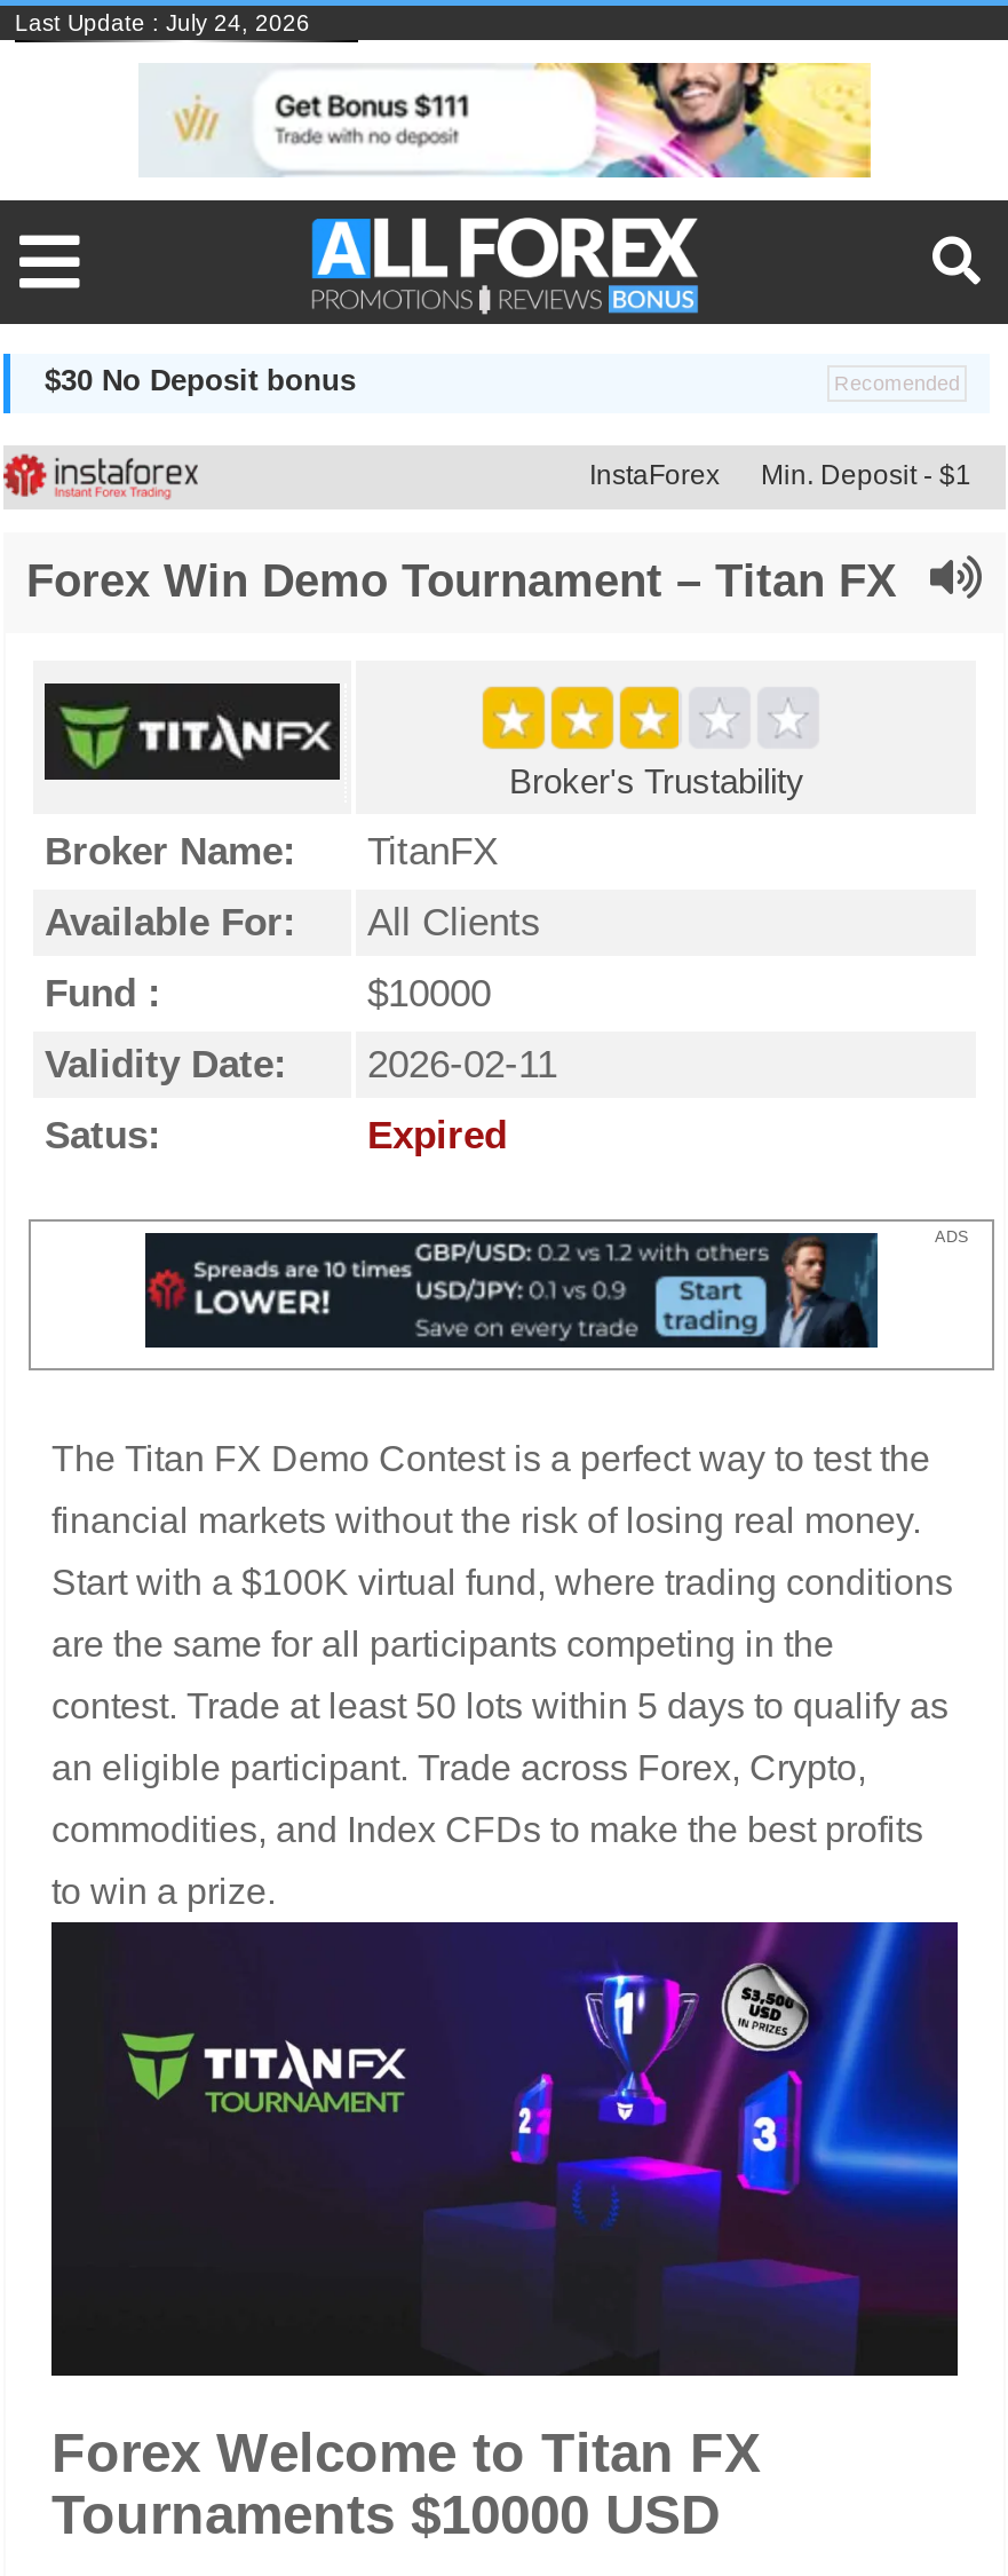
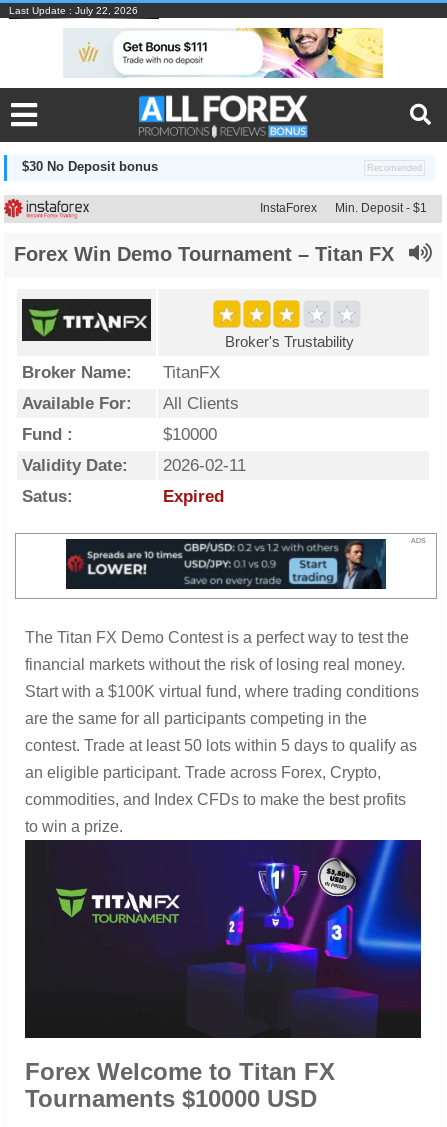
- Last Update : July 24, 2026
+ Last Update : July 22, 2026
